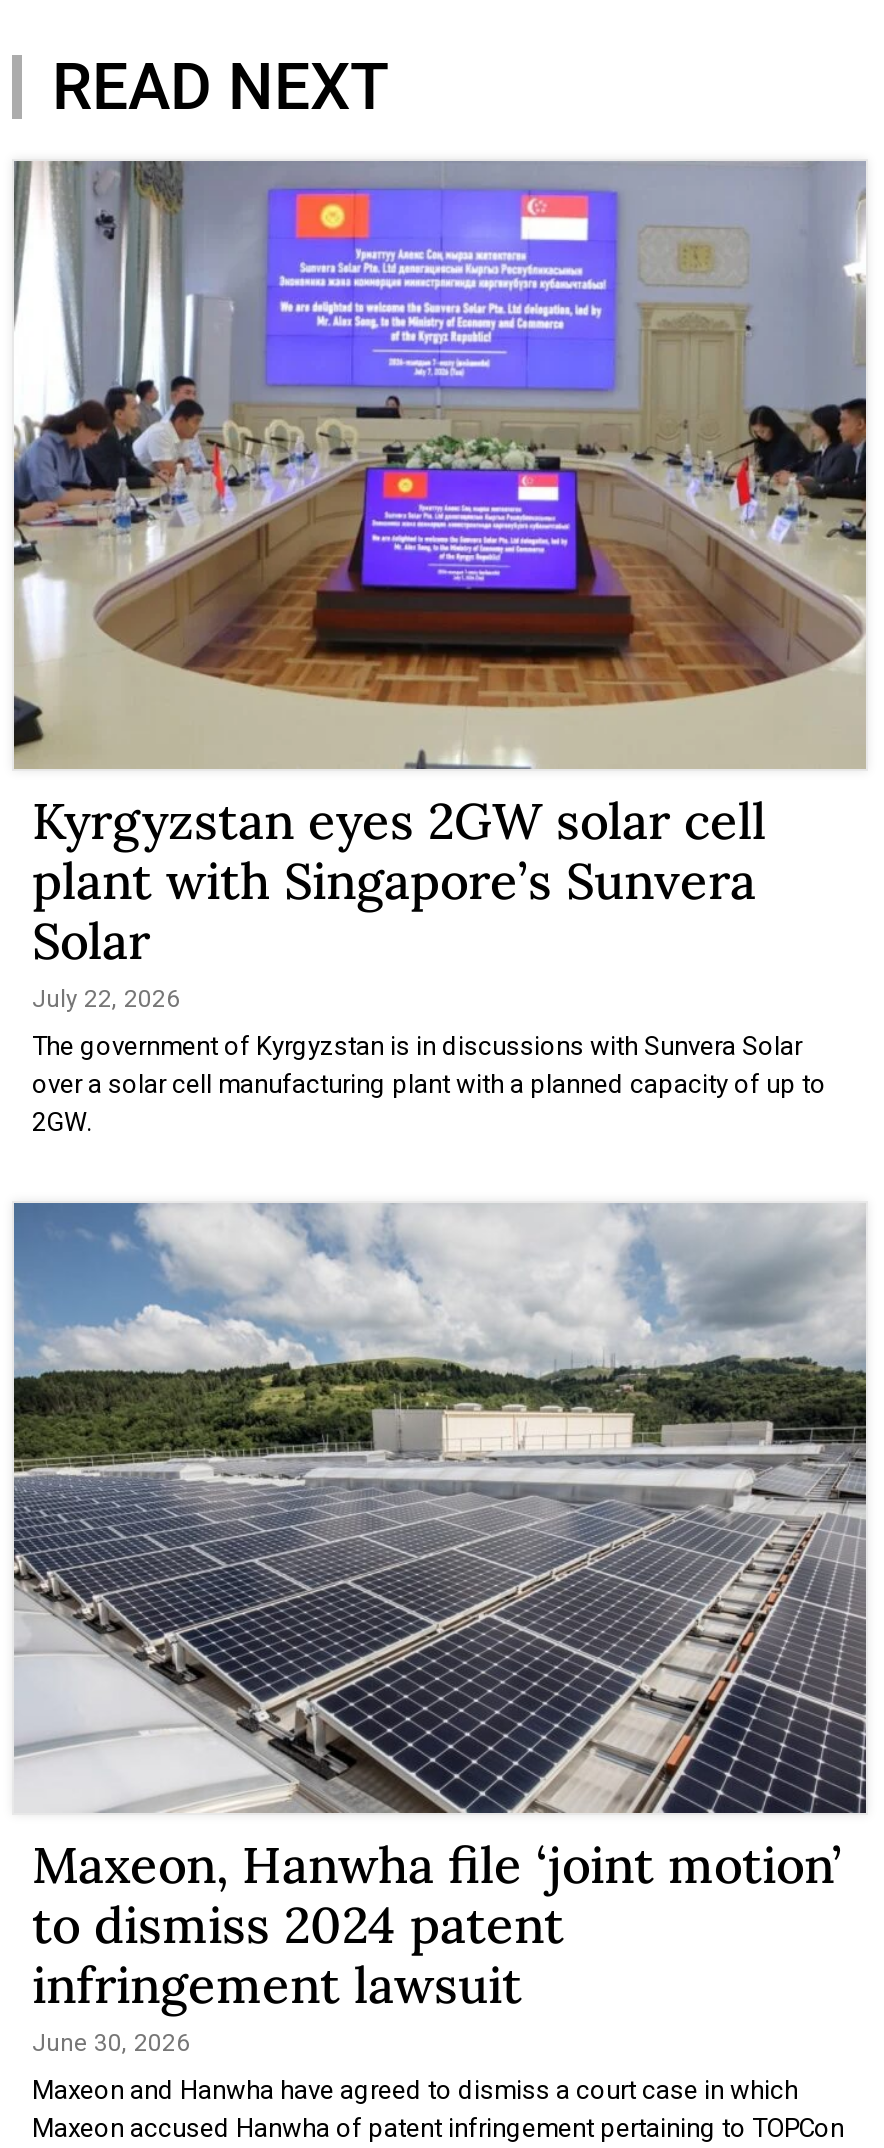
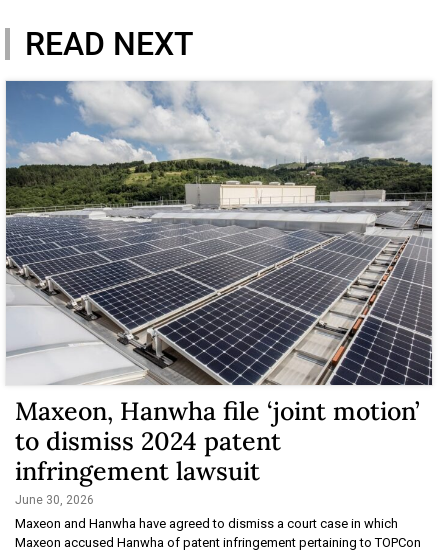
- [image]
- Kyrgyzstan eyes 2GW solar cell
- plant with Singapore’s Sunvera
- Solar
- July 22, 2026
- The government of Kyrgyzstan is in discussions with Sunvera Solar
- over a solar cell manufacturing plant with a planned capacity of up to
- 2GW.
